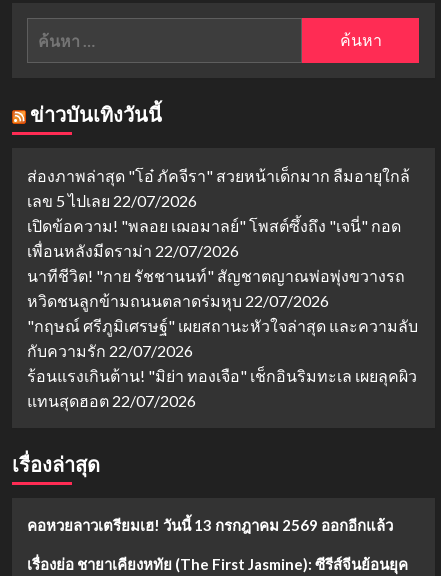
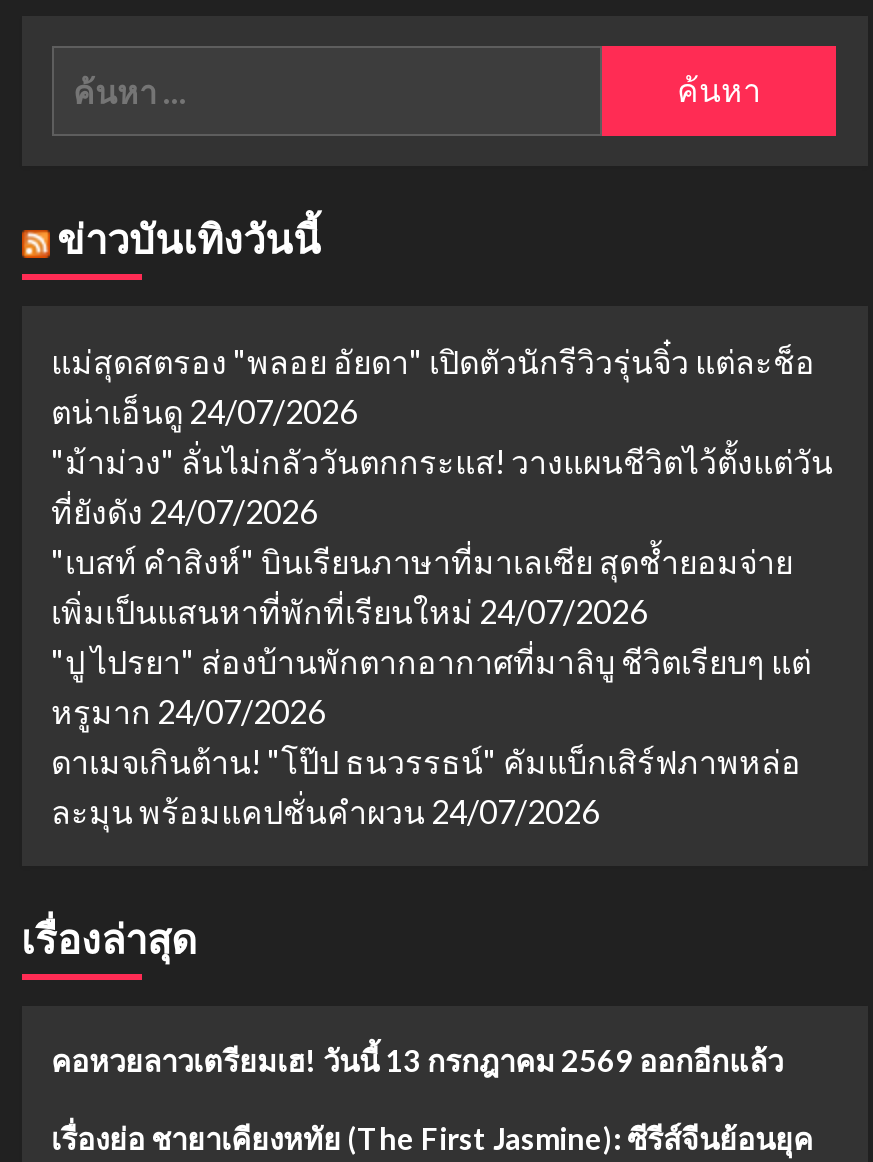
- ส่องภาพล่าสุด "โอ๋ ภัคจีรา" สวยหน้าเด็กมาก ลืมอายุใกล้
- เลข 5 ไปเลย 22/07/2026
- เปิดข้อความ! "พลอย เฌอมาลย์" โพสต์ซึ้งถึง "เจนี่" กอด
- เพื่อนหลังมีดราม่า 22/07/2026
- นาทีชีวิต! "กาย รัชชานนท์" สัญชาตญาณพ่อพุ่งขวางรถ
- หวิดชนลูกข้ามถนนตลาดร่มหุบ 22/07/2026
- "กฤษณ์ ศรีภูมิเศรษฐ์" เผยสถานะหัวใจล่าสุด และความลับ
- กับความรัก 22/07/2026
- ร้อนแรงเกินต้าน! "มิย่า ทองเจือ" เช็กอินริมทะเล เผยลุคผิว
- แทนสุดฮอต 22/07/2026
+ แม่สุดสตรอง "พลอย อัยดา" เปิดตัวนักรีวิวรุ่นจิ๋ว แต่ละช็อ
+ ตน่าเอ็นดู 24/07/2026
+ "ม้าม่วง" ลั่นไม่กลัววันตกกระแส! วางแผนชีวิตไว้ตั้งแต่วัน
+ ที่ยังดัง 24/07/2026
+ "เบสท์ คำสิงห์" บินเรียนภาษาที่มาเลเซีย สุดช้ำยอมจ่าย
+ เพิ่มเป็นแสนหาที่พักที่เรียนใหม่ 24/07/2026
+ "ปู ไปรยา" ส่องบ้านพักตากอากาศที่มาลิบู ชีวิตเรียบๆ แต่
+ หรูมาก 24/07/2026
+ ดาเมจเกินต้าน! "โป๊ป ธนวรรธน์" คัมแบ็กเสิร์ฟภาพหล่อ
+ ละมุน พร้อมแคปชั่นคำผวน 24/07/2026
